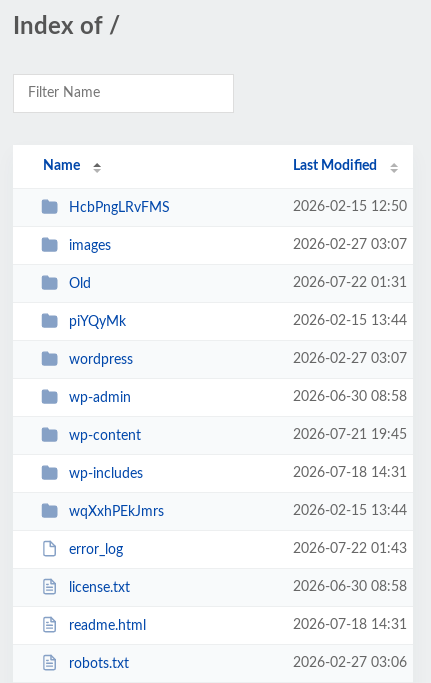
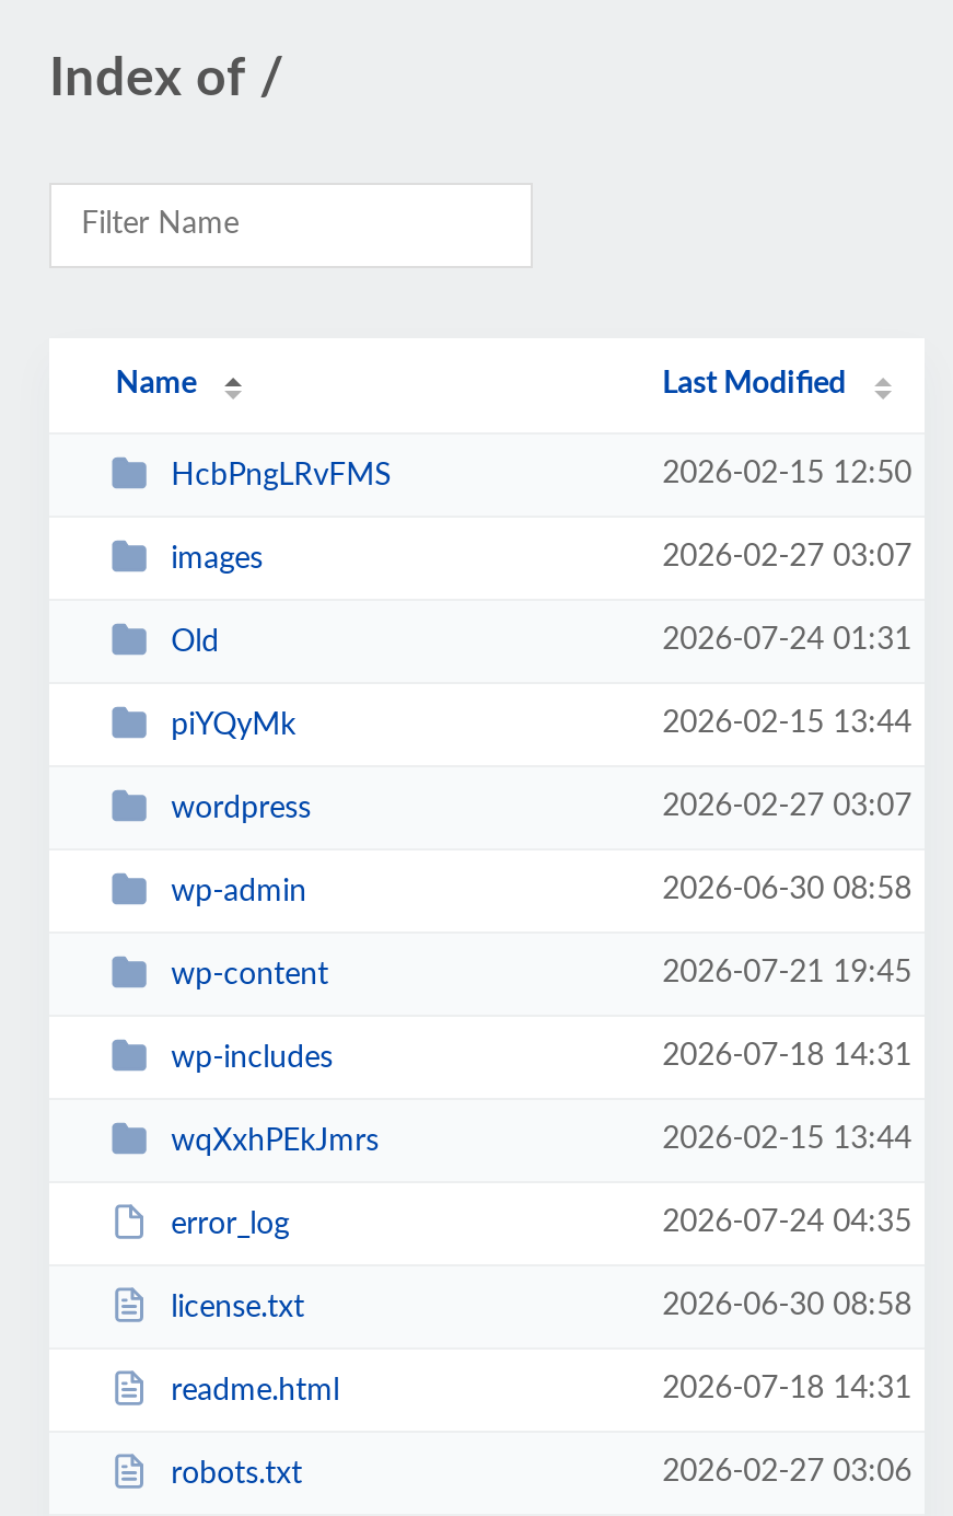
- 2026-07-22 01:31
+ 2026-07-24 01:31

- 2026-07-22 01:43
+ 2026-07-24 04:35
